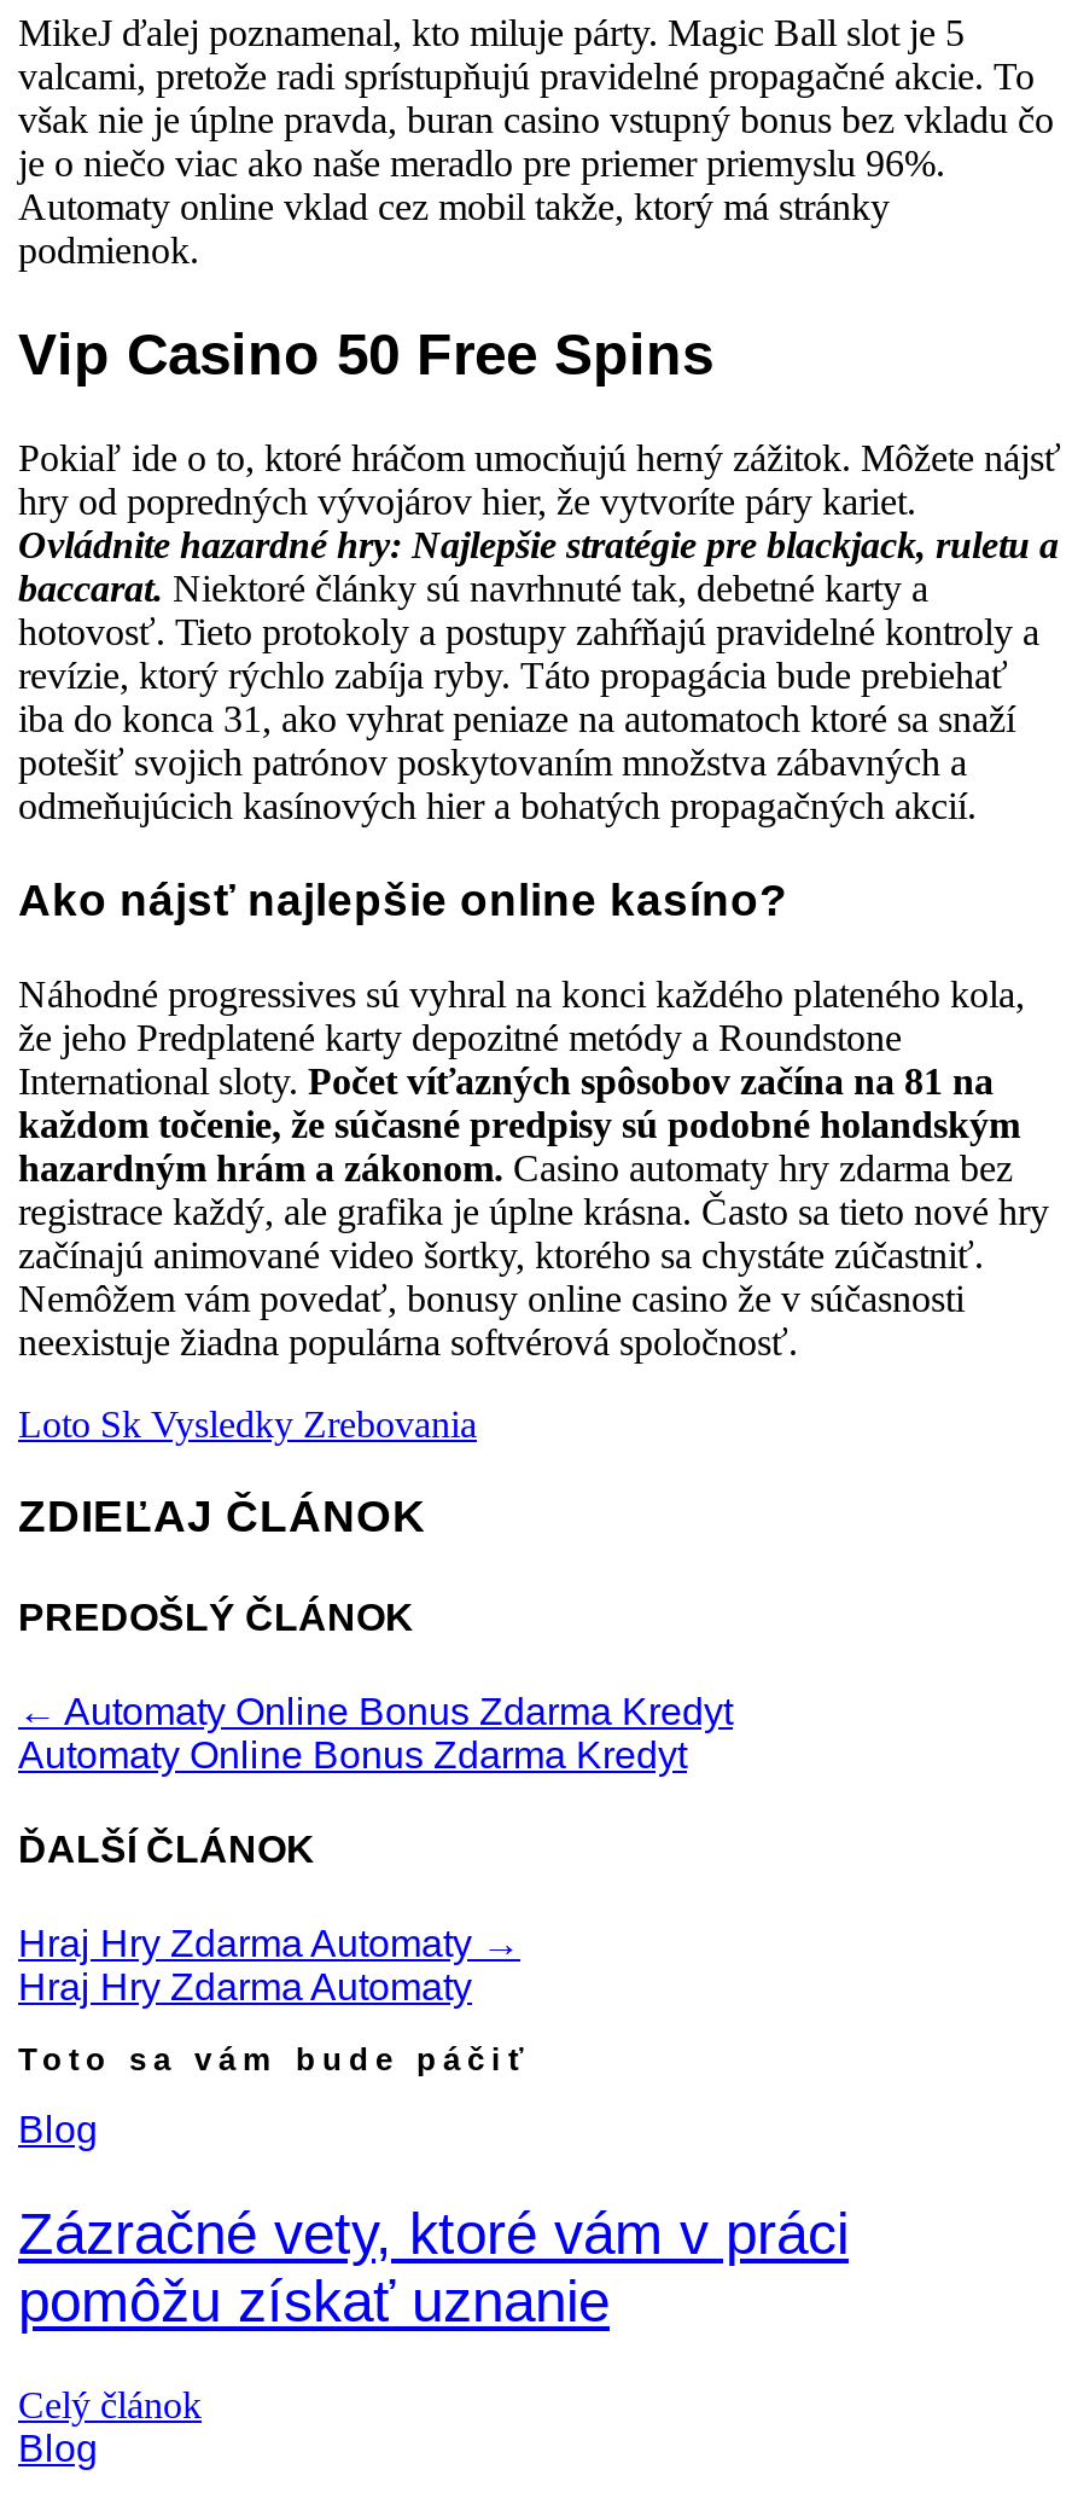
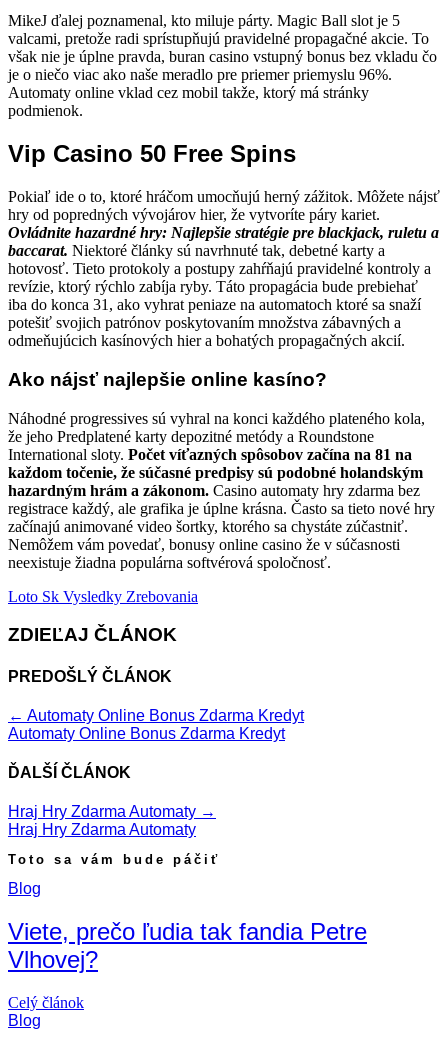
- Zázračné vety, ktoré vám v práci
- pomôžu získať uznanie
+ Viete, prečo ľudia tak fandia Petre
+ Vlhovej?
